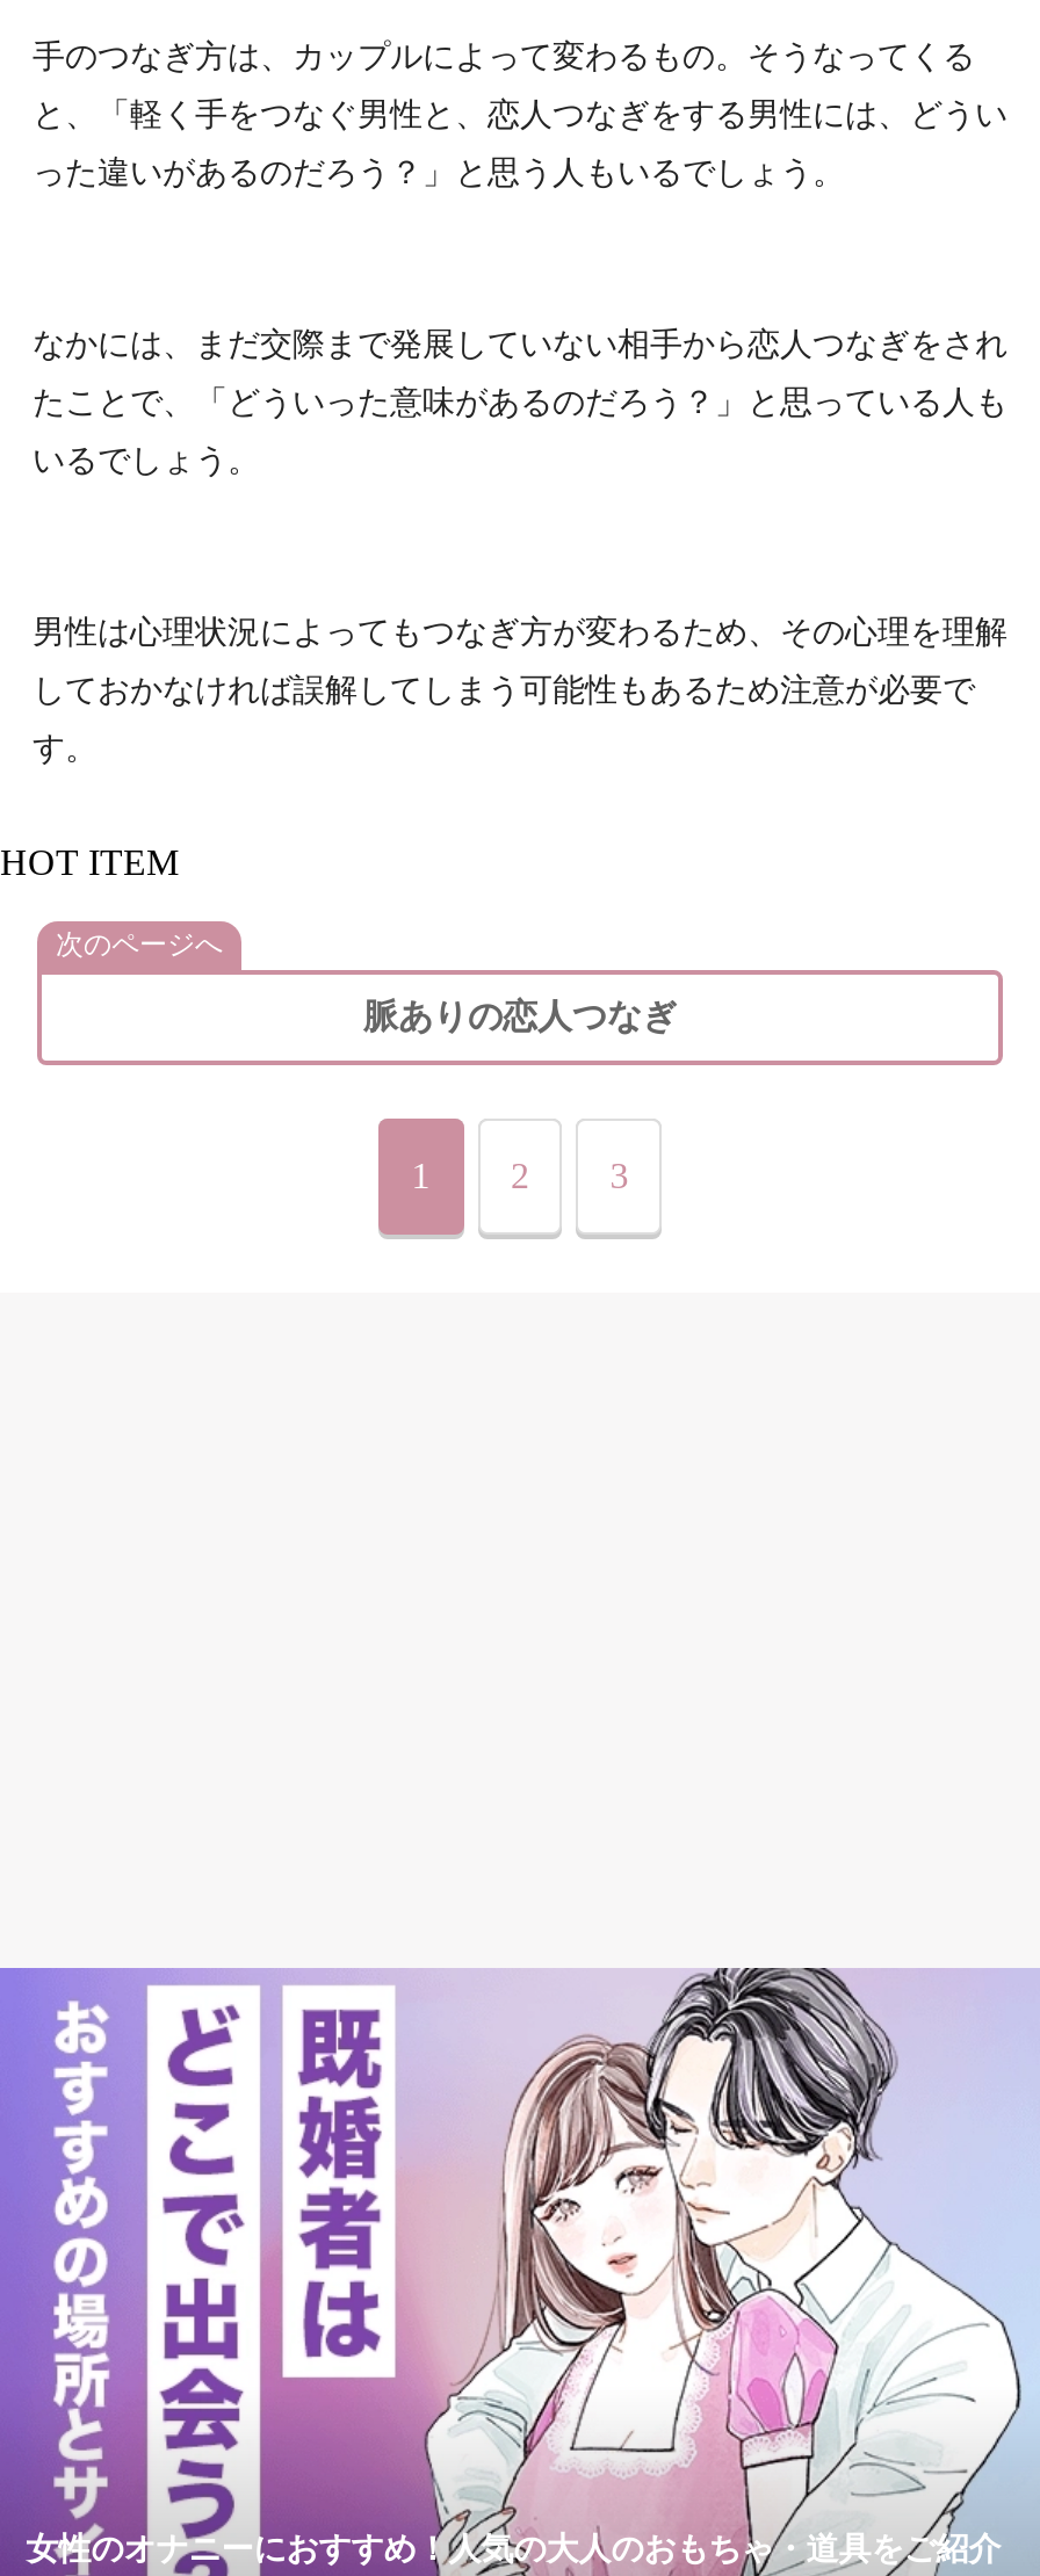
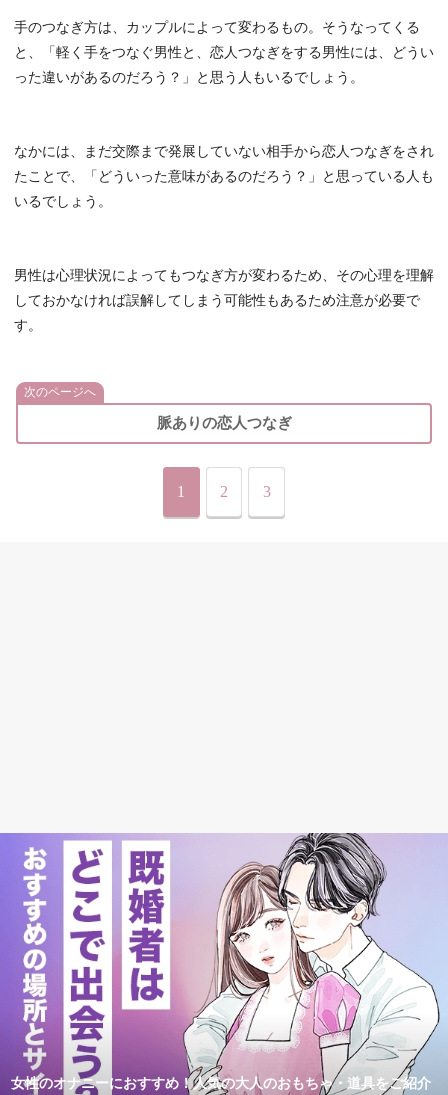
- HOT ITEM
